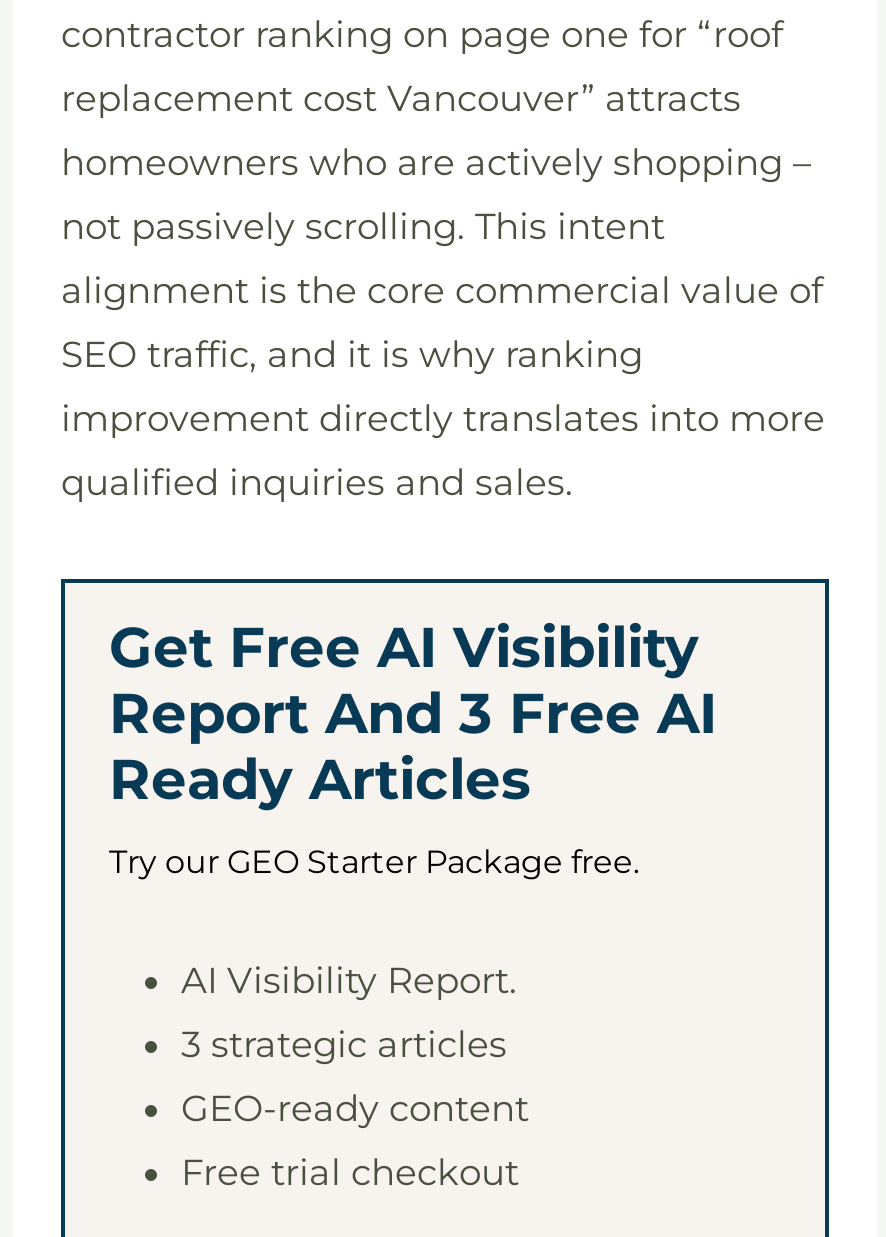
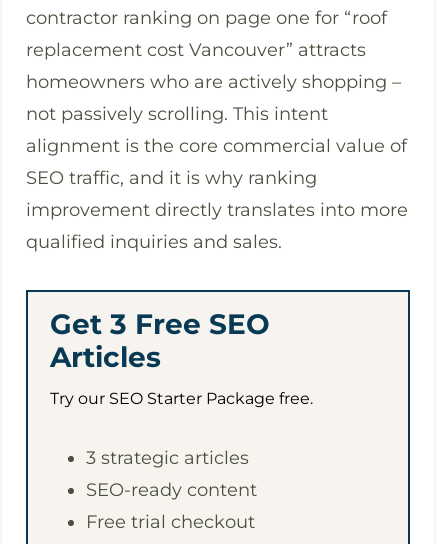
- Get Free AI Visibility
- Report And 3 Free AI
- Ready Articles
- Try our GEO Starter Package free.
- AI Visibility Report.
+ Get 3 Free SEO
+ Articles
+ Try our SEO Starter Package free.

- GEO-ready content
+ SEO-ready content
